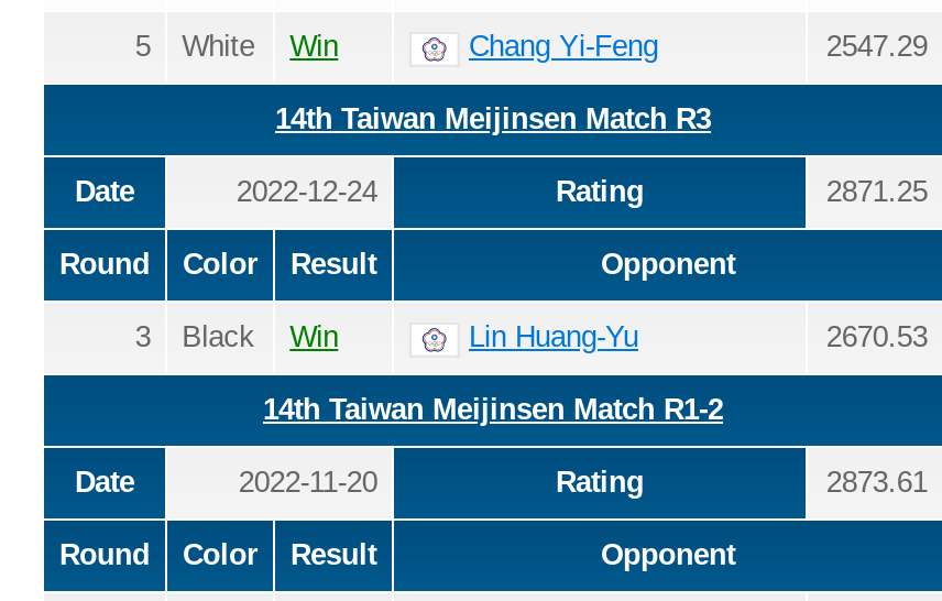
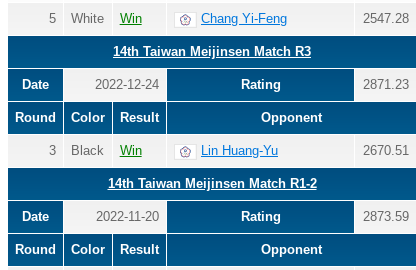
- 2547.29
+ 2547.28

- 2871.25
+ 2871.23

- 2670.53
+ 2670.51

- 2873.61
+ 2873.59
